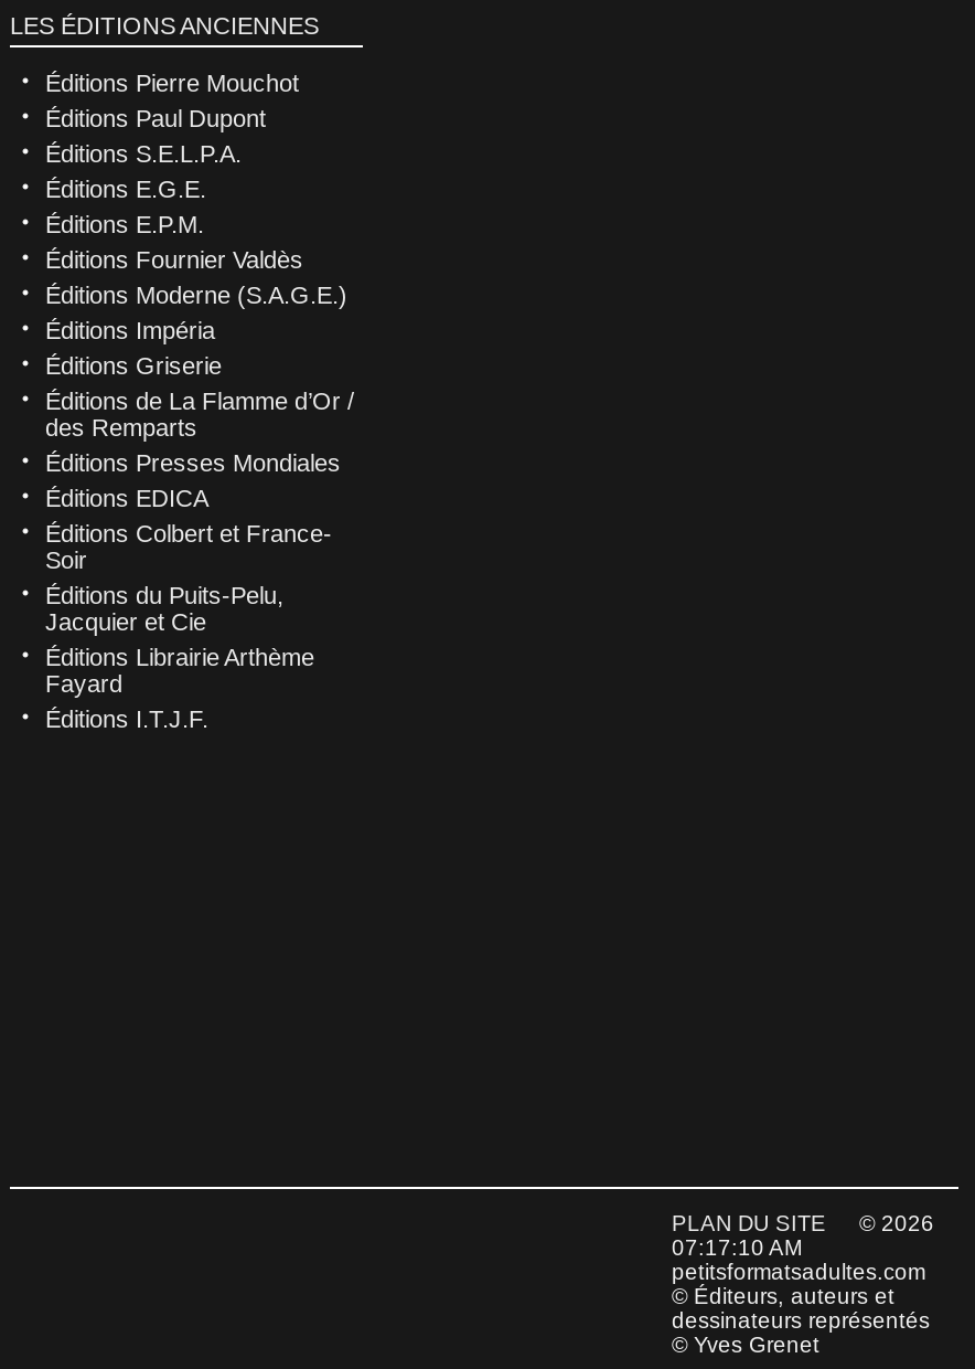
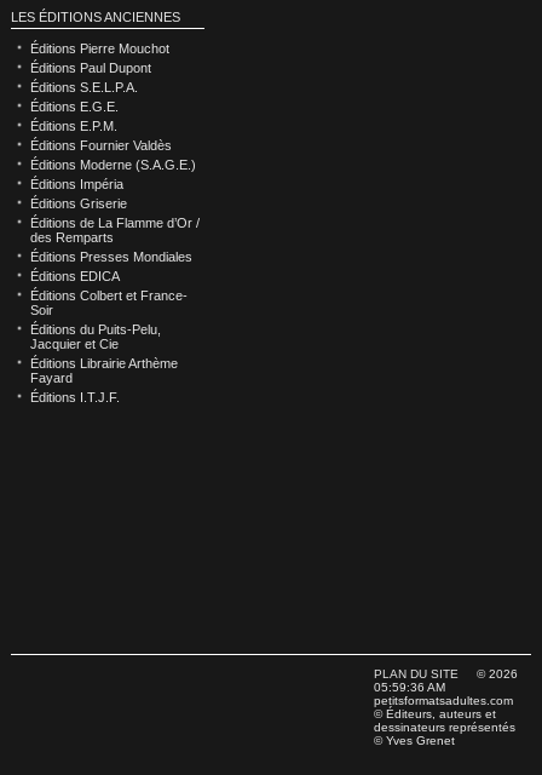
- 07:17:10 AM
+ 05:59:36 AM
